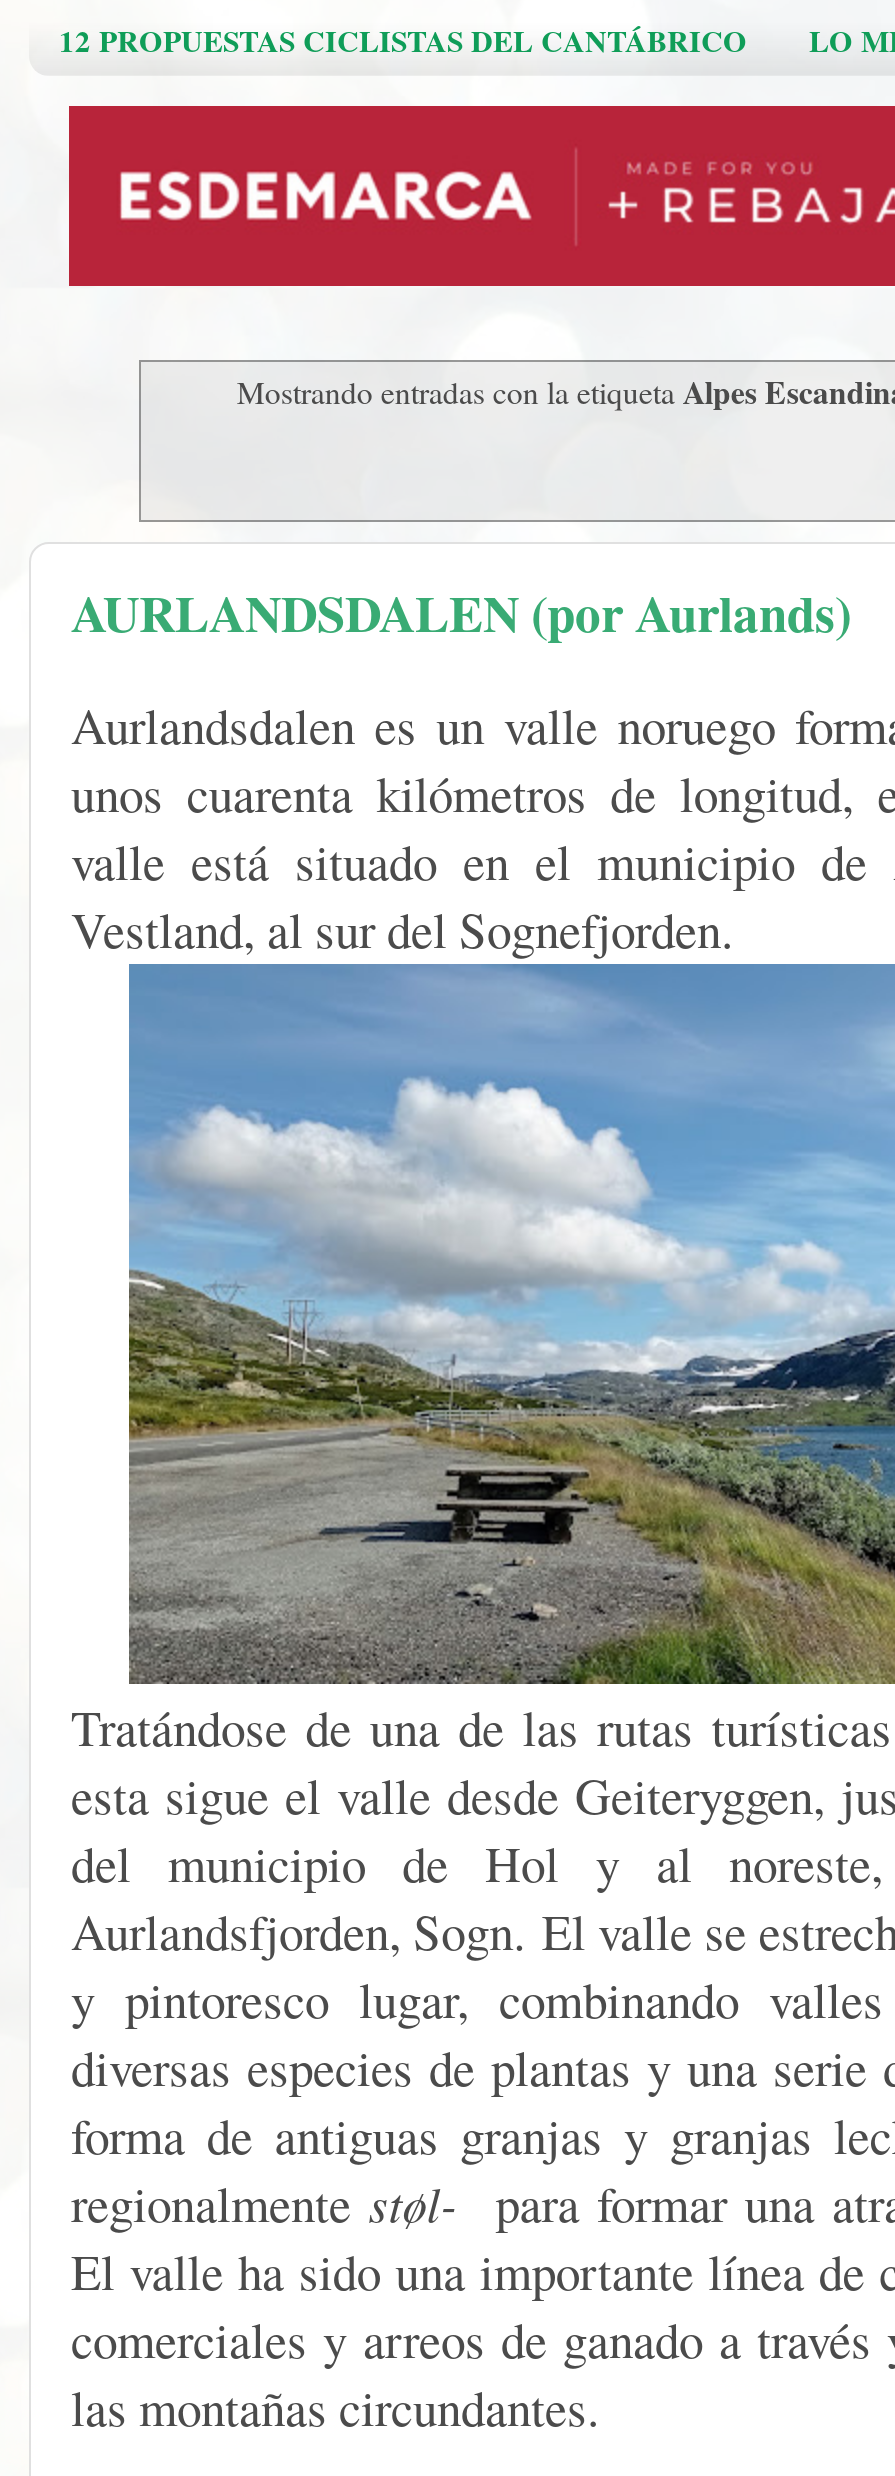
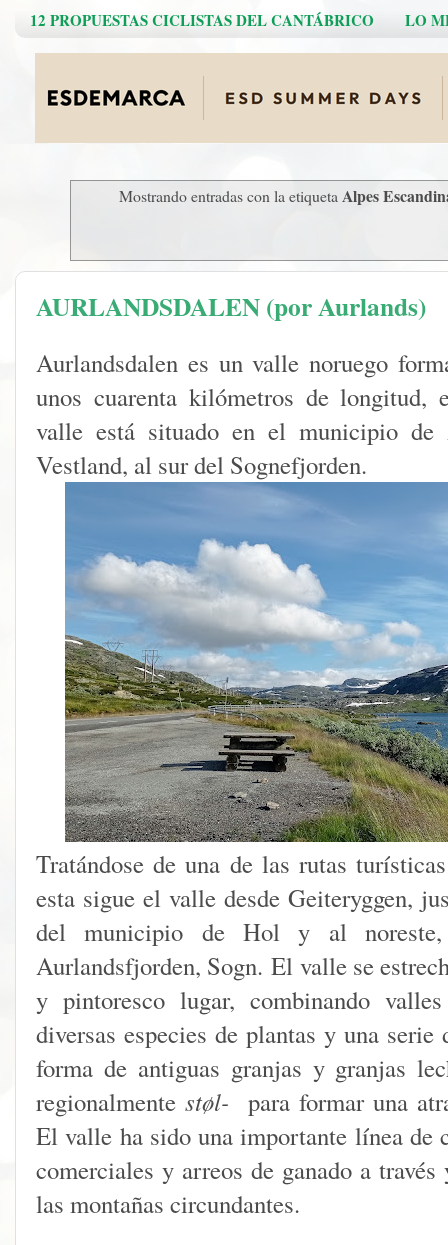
- [image]
+ [image]
